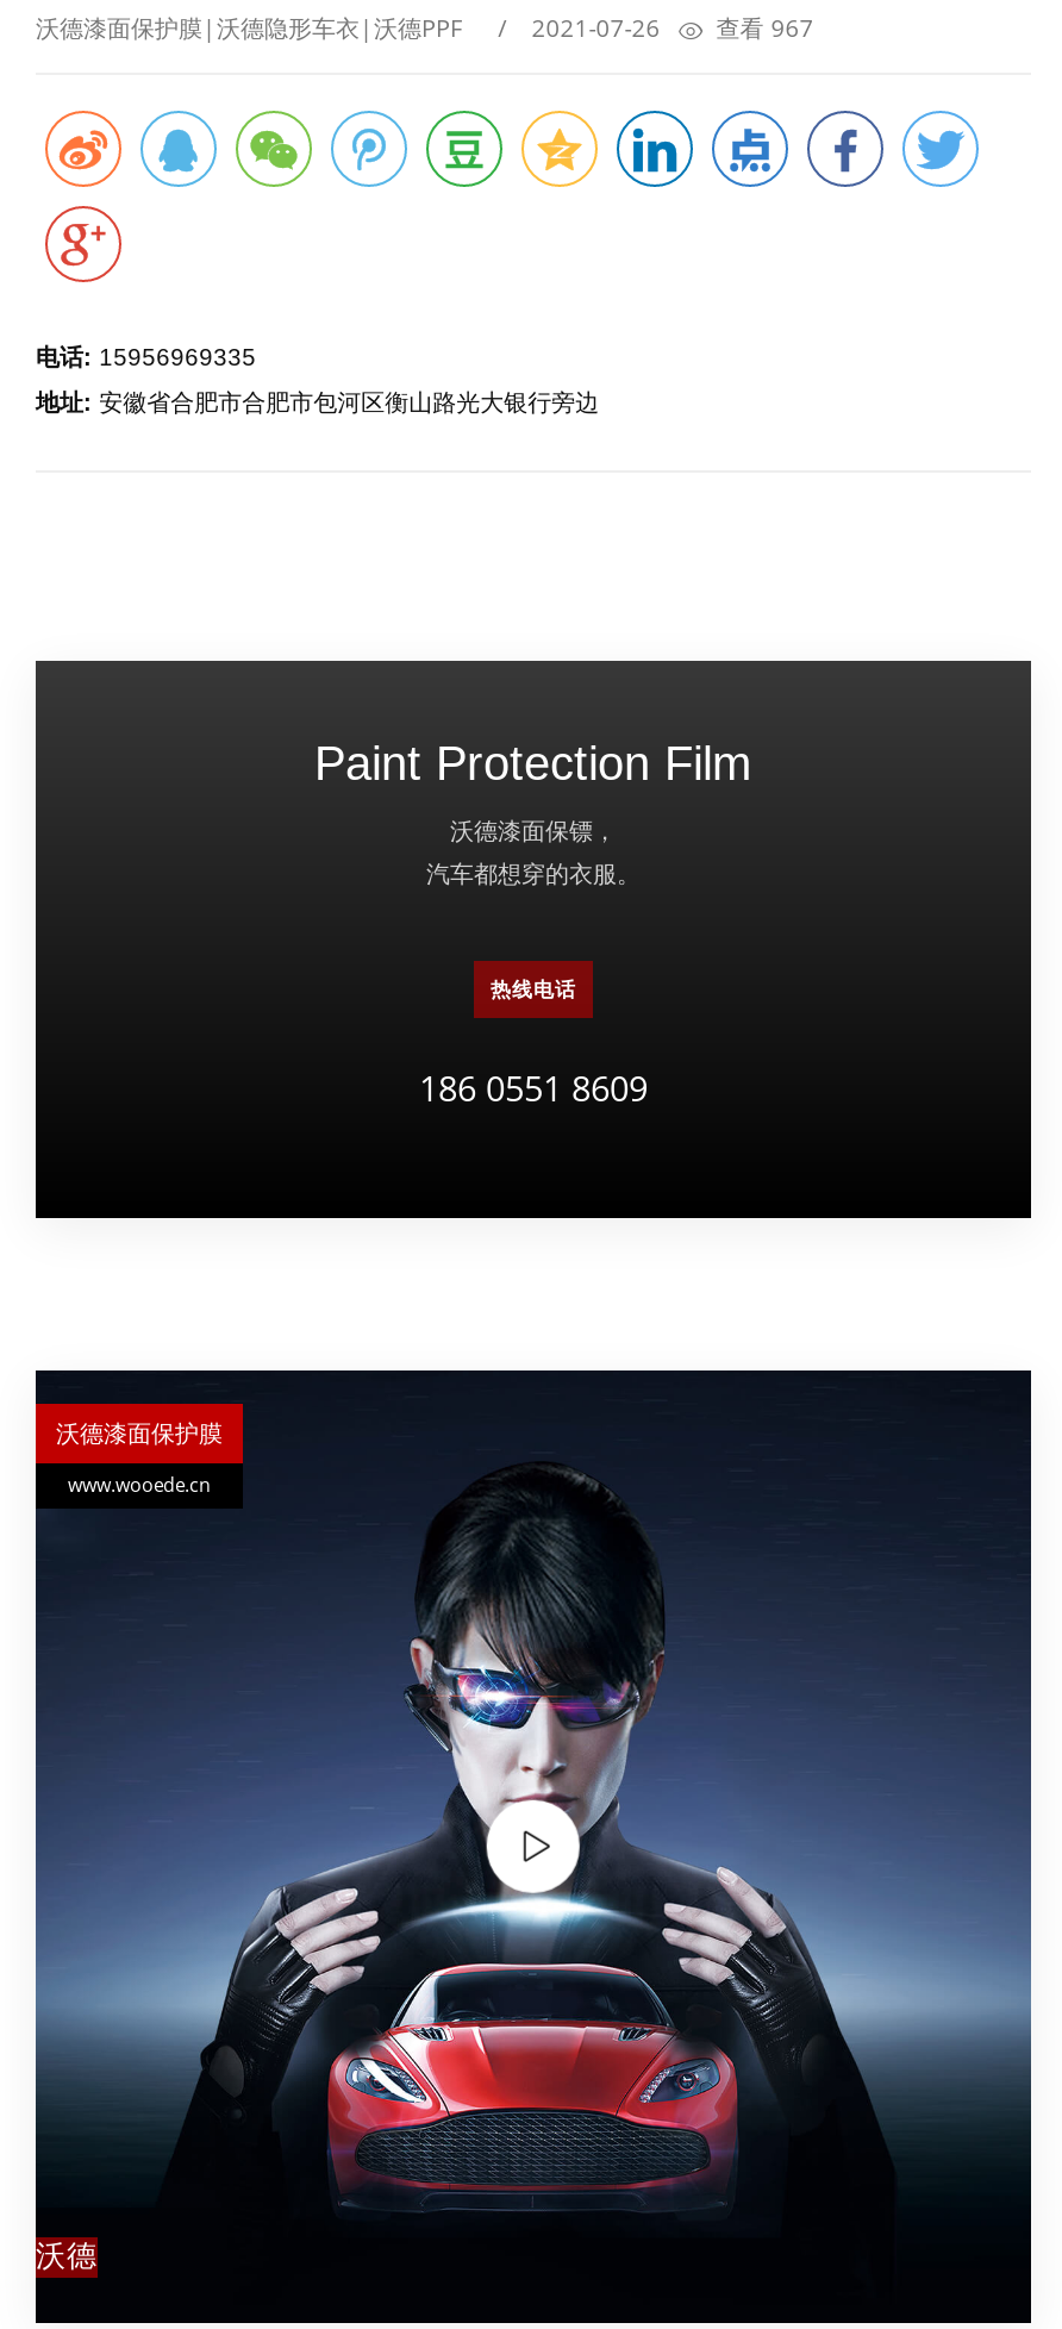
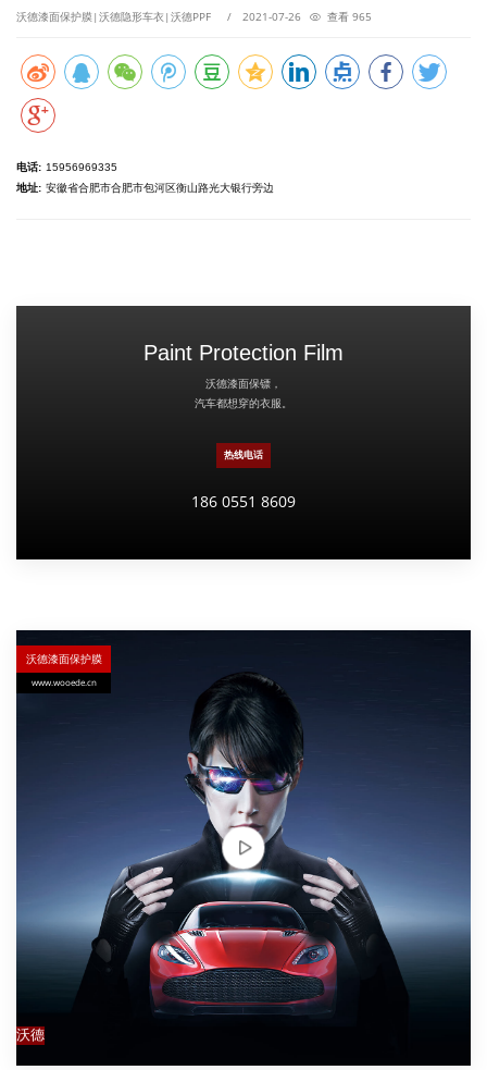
- 查看 967
+ 查看 965
